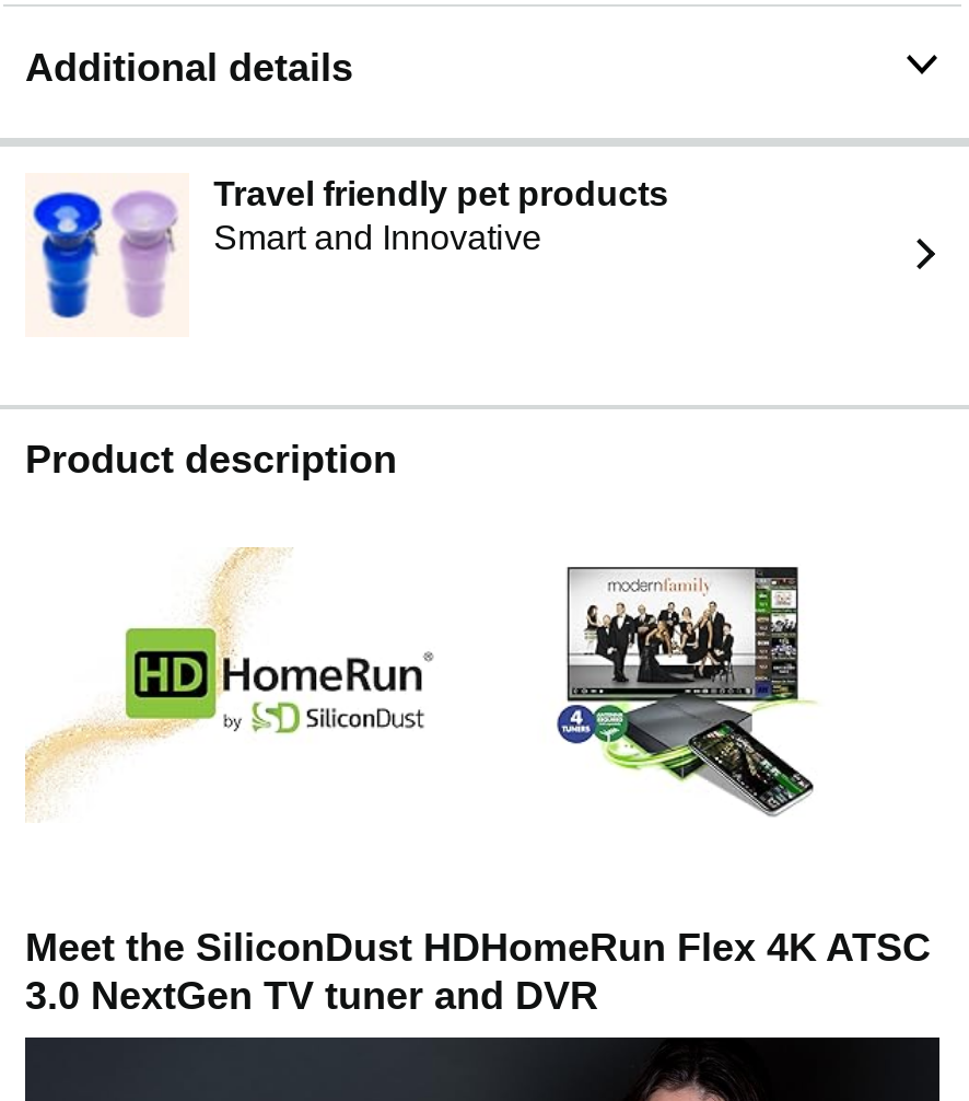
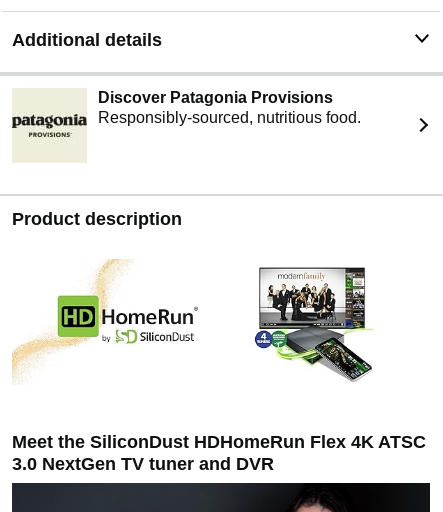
- [image]
- Travel friendly pet products
- Smart and Innovative
+ [image]
+ Discover Patagonia Provisions
+ Responsibly-sourced, nutritious food.
